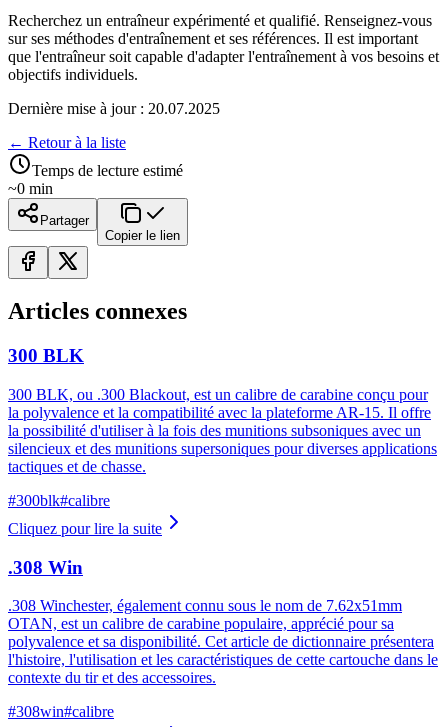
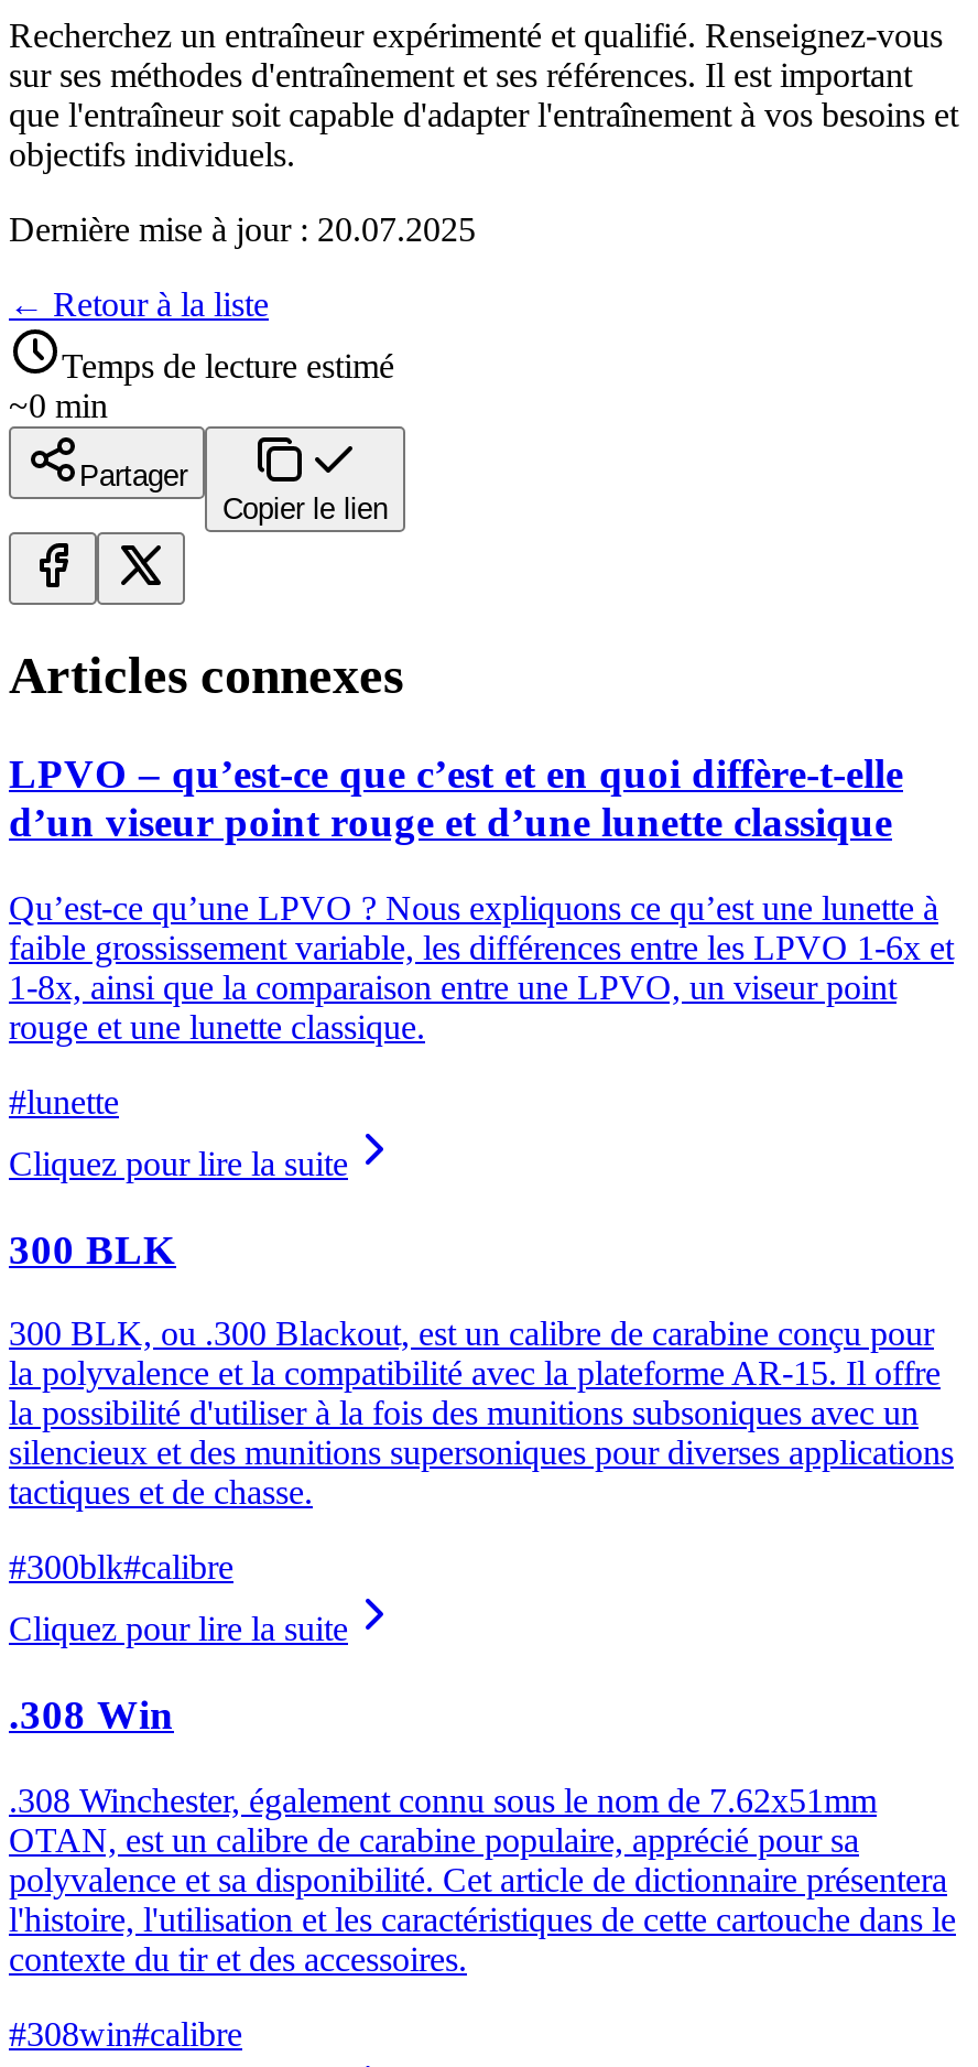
+ LPVO – qu’est-ce que c’est et en quoi diffère-t-elle
+ d’un viseur point rouge et d’une lunette classique
+ Qu’est-ce qu’une LPVO ? Nous expliquons ce qu’est une lunette à
+ faible grossissement variable, les différences entre les LPVO 1-6x et
+ 1-8x, ainsi que la comparaison entre une LPVO, un viseur point
+ rouge et une lunette classique.
+ #lunette
+ Cliquez pour lire la suite
